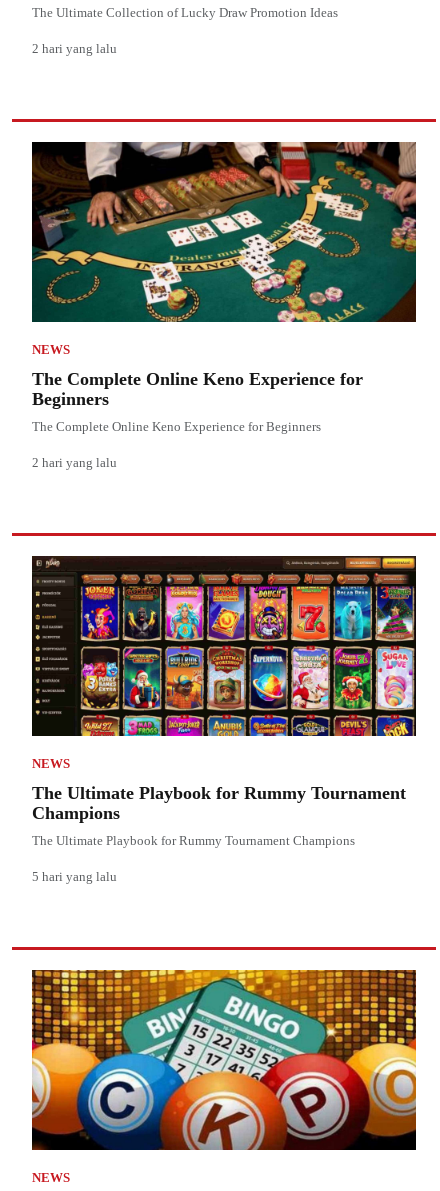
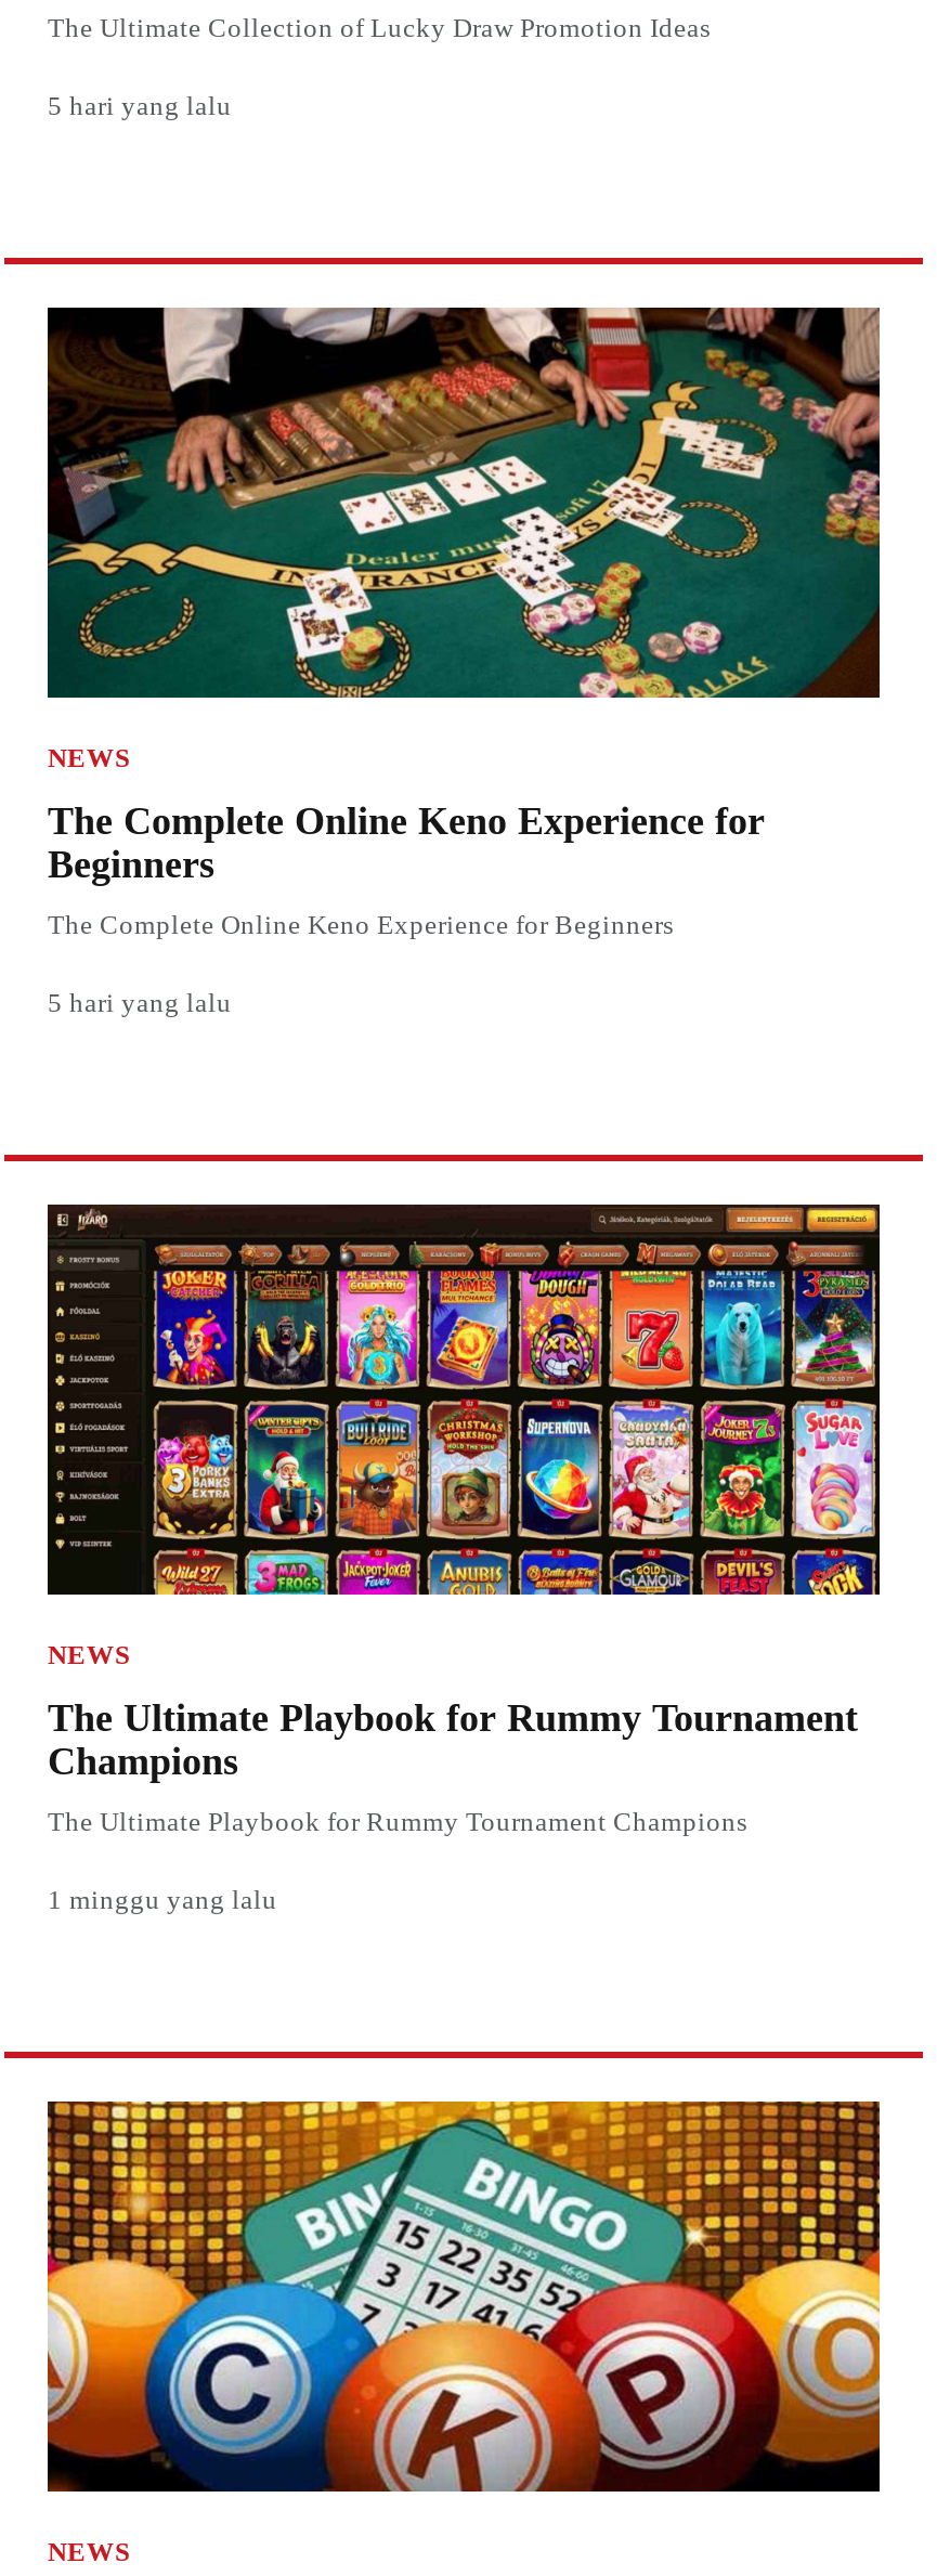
- 2 hari yang lalu
+ 5 hari yang lalu

- 2 hari yang lalu
+ 5 hari yang lalu

- 5 hari yang lalu
+ 1 minggu yang lalu
